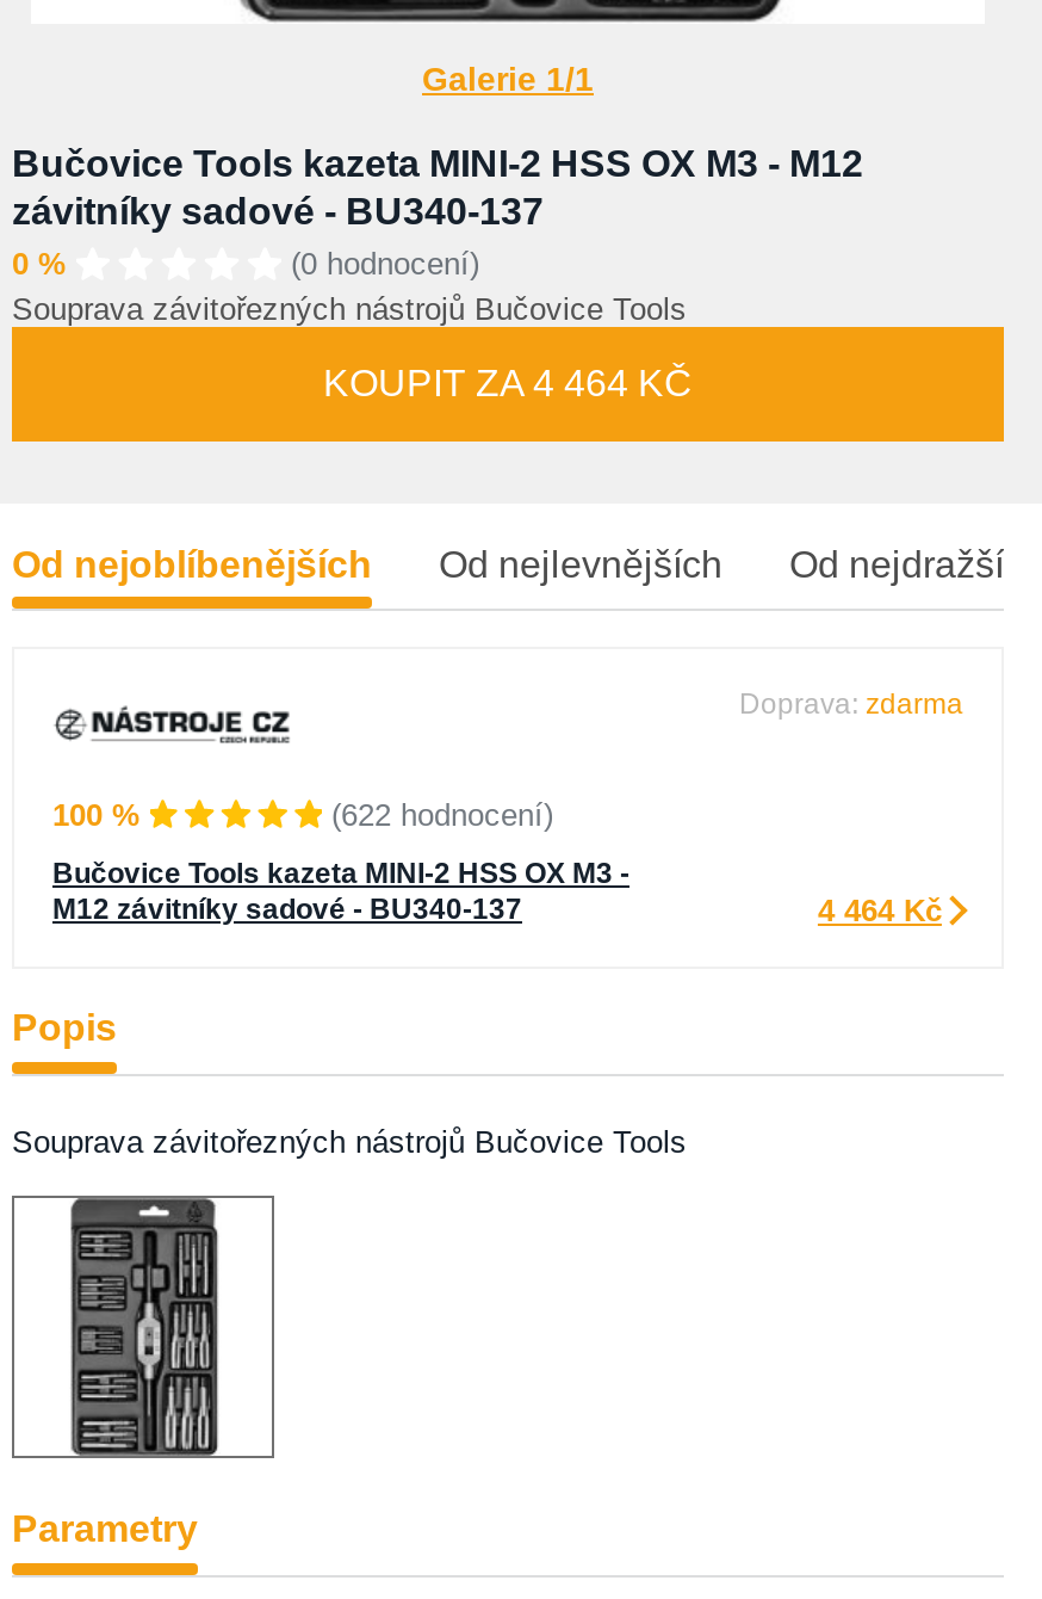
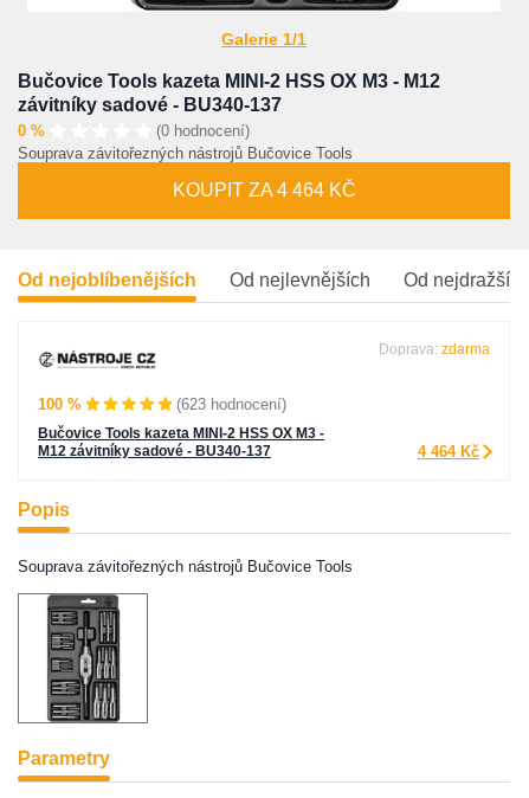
- (622 hodnocení)
+ (623 hodnocení)
